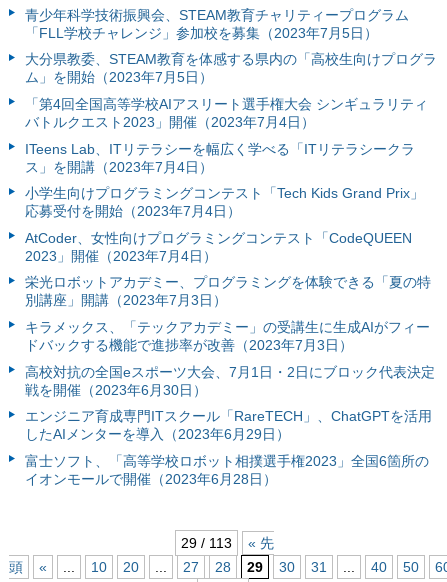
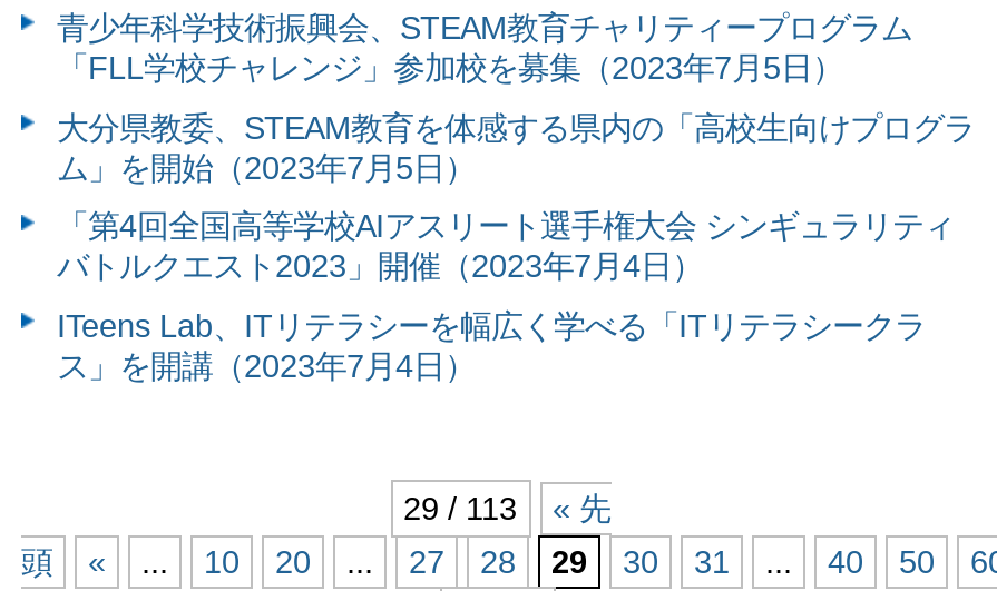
- 小学生向けプログラミングコンテスト「Tech Kids Grand Prix」
- 応募受付を開始（2023年7月4日）
- AtCoder、女性向けプログラミングコンテスト「CodeQUEEN
- 2023」開催（2023年7月4日）
- 栄光ロボットアカデミー、プログラミングを体験できる「夏の特
- 別講座」開講（2023年7月3日）
- キラメックス、「テックアカデミー」の受講生に生成AIがフィー
- ドバックする機能で進捗率が改善（2023年7月3日）
- 高校対抗の全国eスポーツ大会、7月1日・2日にブロック代表決定
- 戦を開催（2023年6月30日）
- エンジニア育成専門ITスクール「RareTECH」、ChatGPTを活用
- したAIメンターを導入（2023年6月29日）
- 富士ソフト、「高等学校ロボット相撲選手権2023」全国6箇所の
- イオンモールで開催（2023年6月28日）
